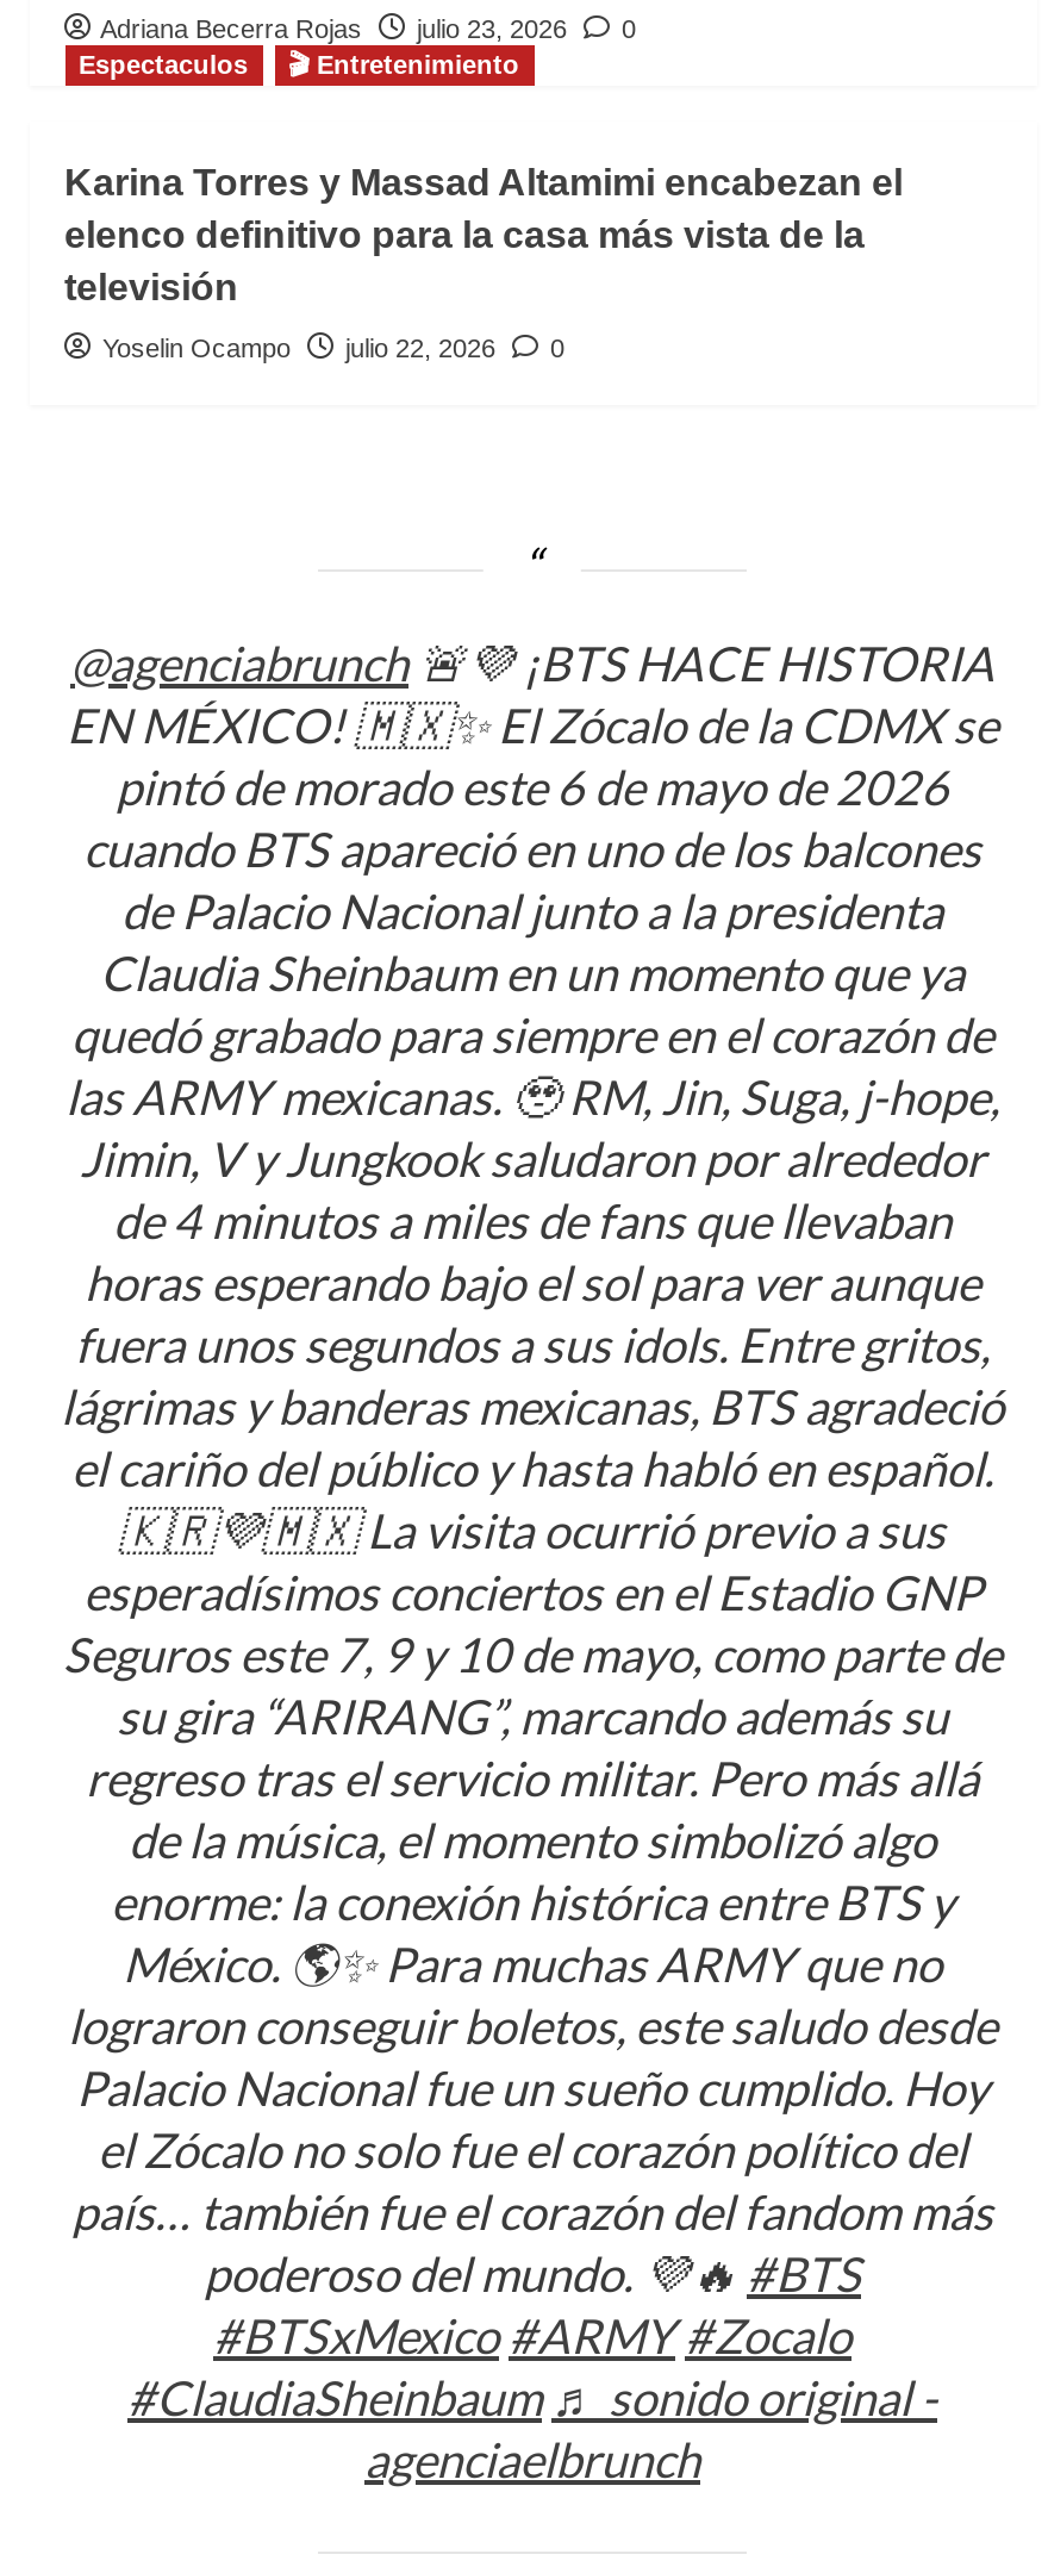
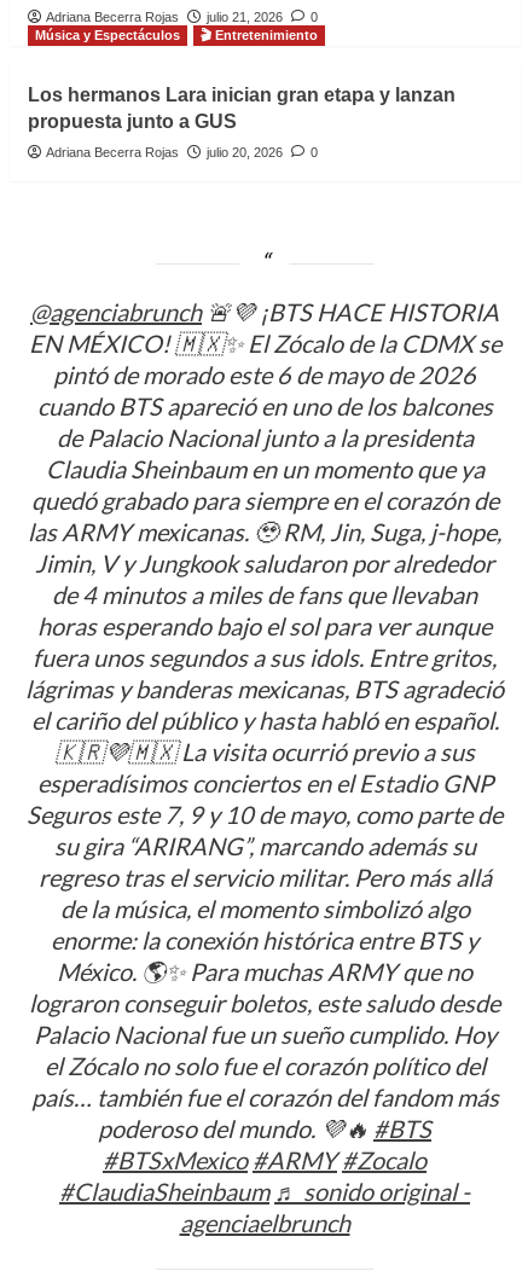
- Adriana Becerra Rojas julio 23, 2026 0
+ Adriana Becerra Rojas julio 21, 2026 0

- Espectaculos
+ Música y Espectáculos

- Karina Torres y Massad Altamimi encabezan el
- elenco definitivo para la casa más vista de la
- televisión
+ Los hermanos Lara inician gran etapa y lanzan
+ propuesta junto a GUS

- Yoselin Ocampo
- julio 22, 2026
+ Adriana Becerra Rojas
+ julio 20, 2026
